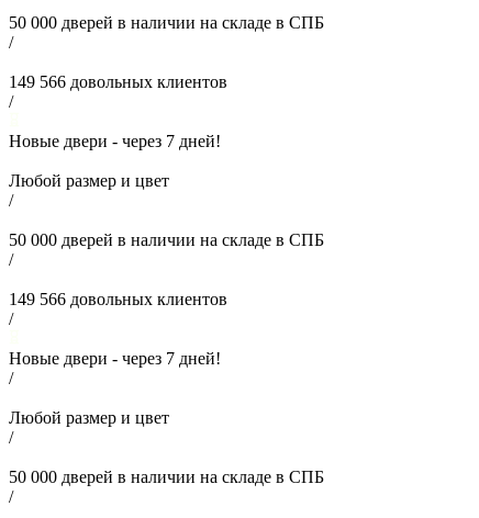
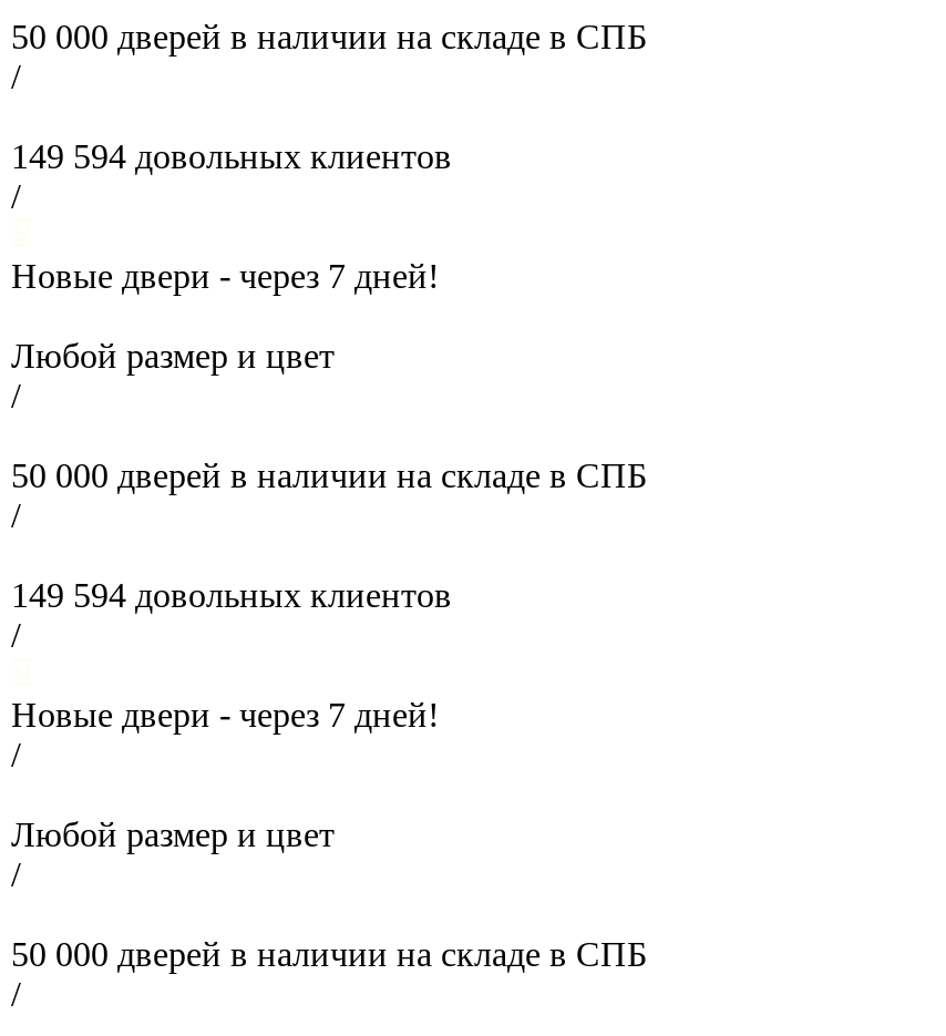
- 149 566 довольных клиентов
+ 149 594 довольных клиентов

- 149 566 довольных клиентов
+ 149 594 довольных клиентов
